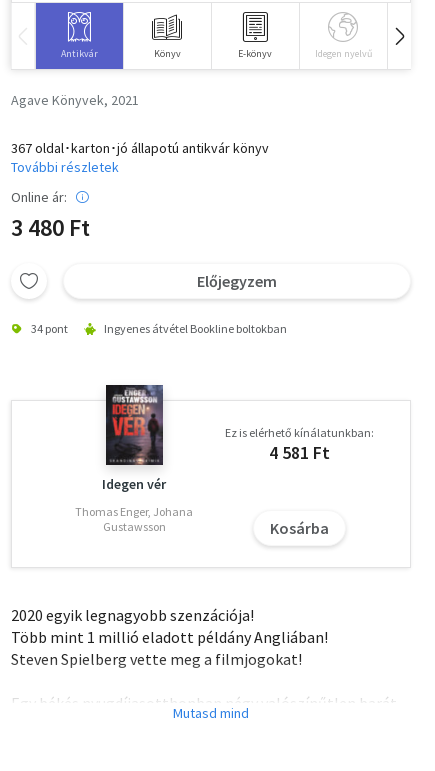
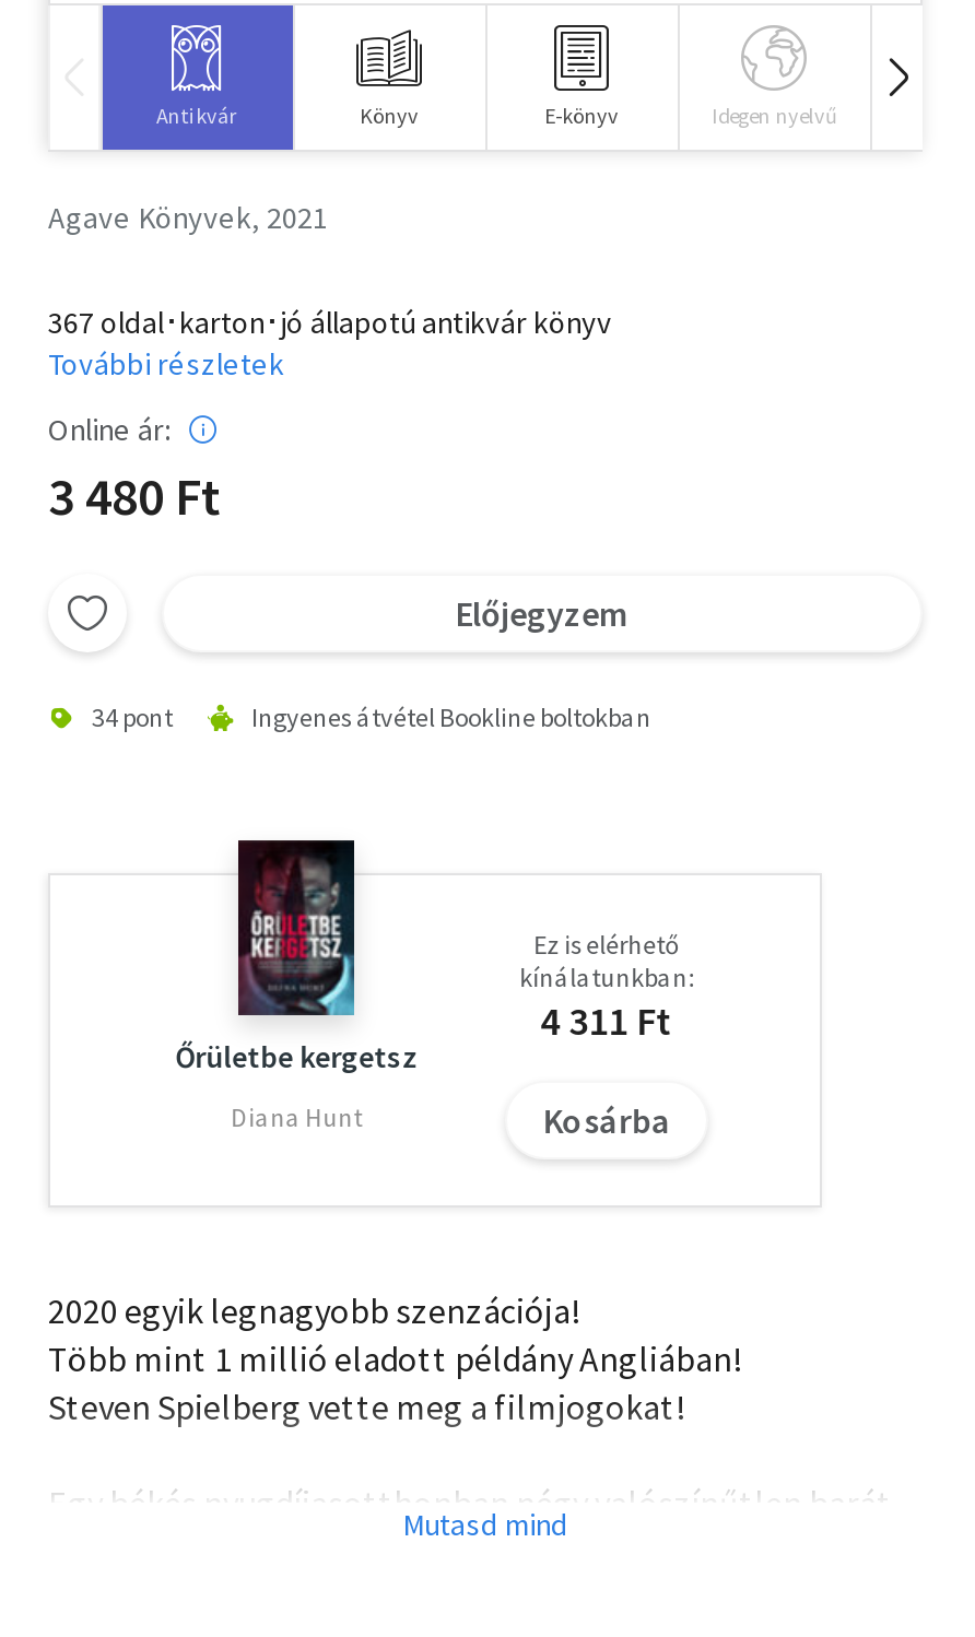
- [image]
- Idegen vér
+ [image]
+ Őrületbe kergetsz

- Ez is elérhető kínálatunkban:
- 4 581 Ft
+ Ez is elérhető
+ kínálatunkban:
+ 4 311 Ft

- Thomas Enger, Johana
- Gustawsson
+ Diana Hunt
